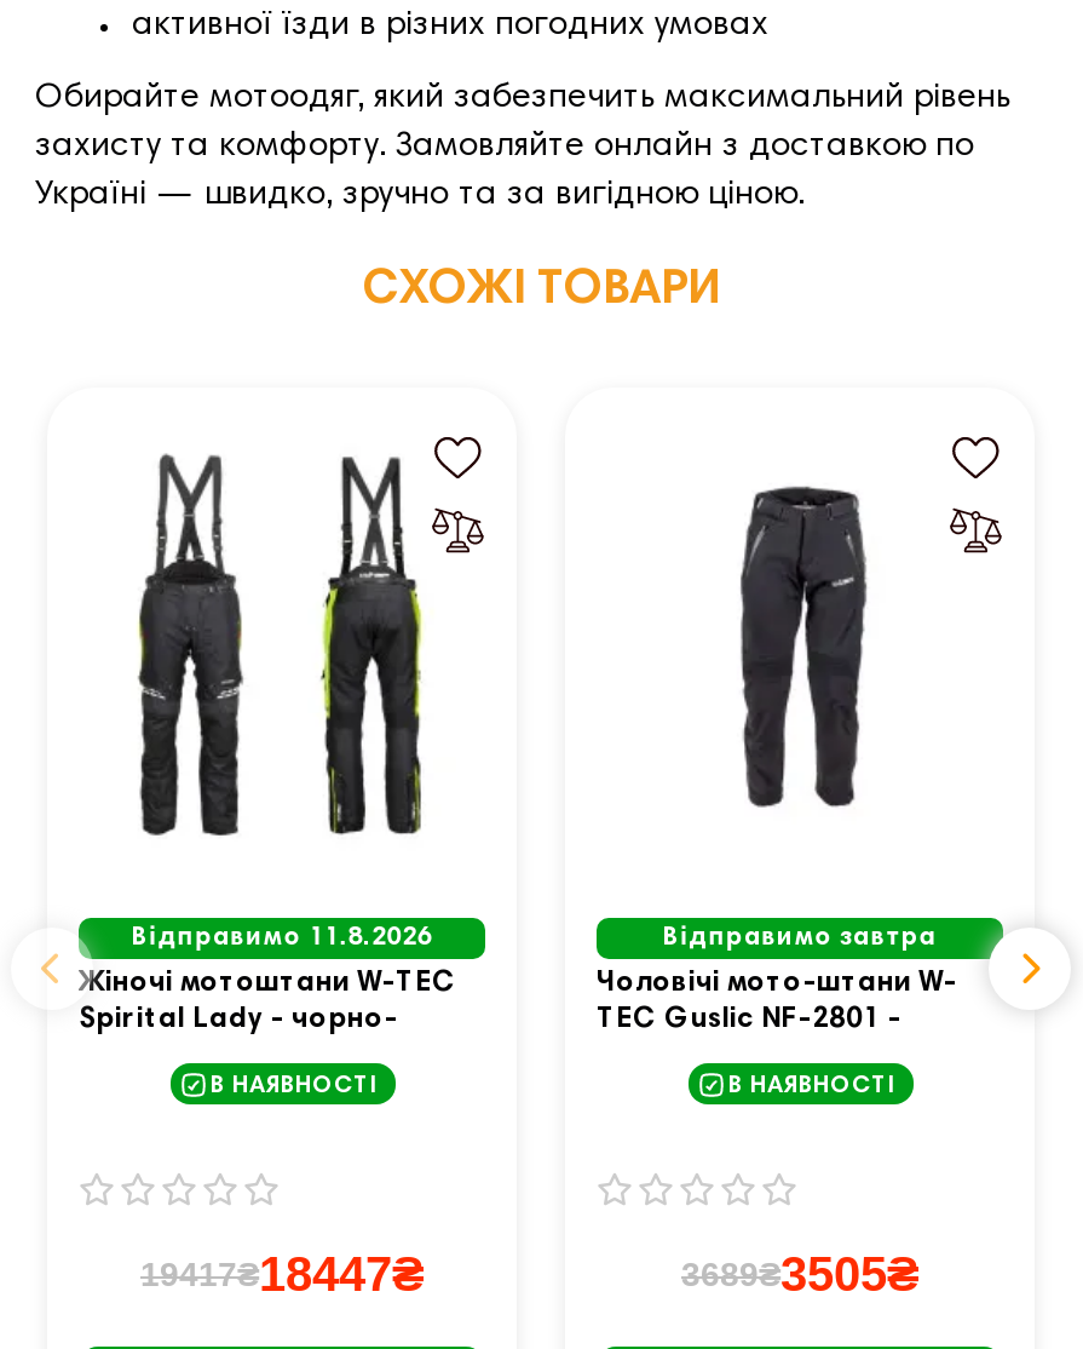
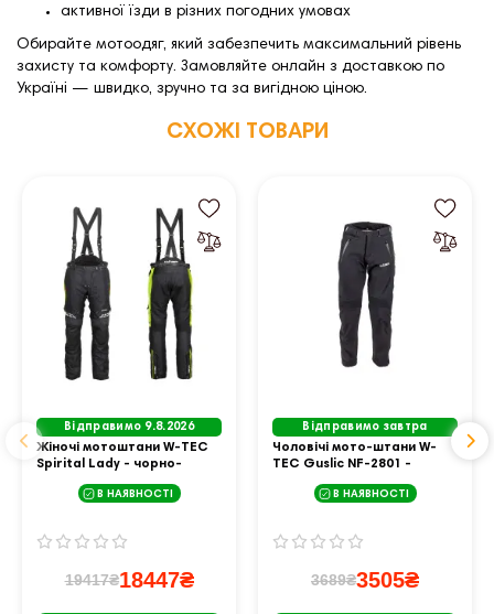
- Відправимо 11.8.2026
+ Відправимо 9.8.2026
